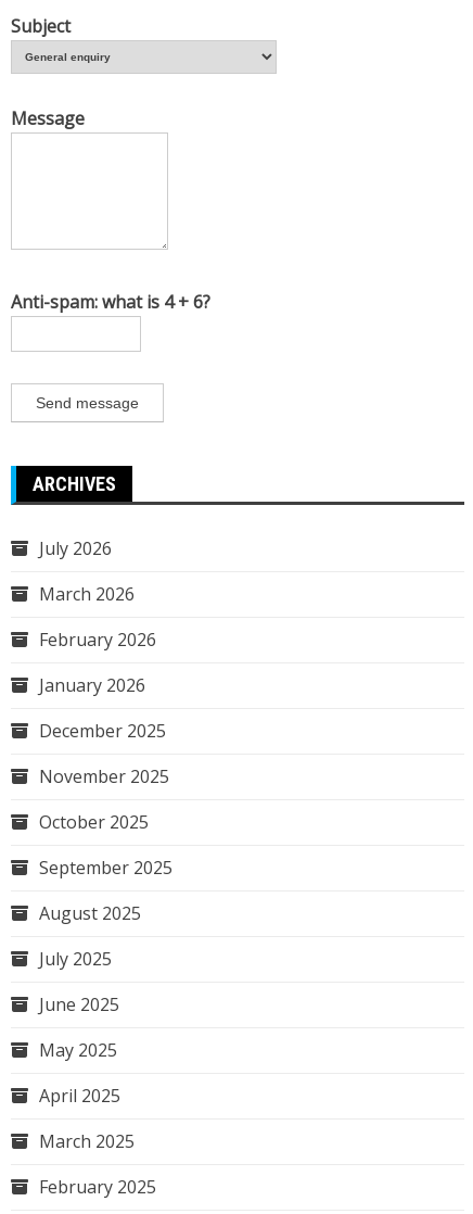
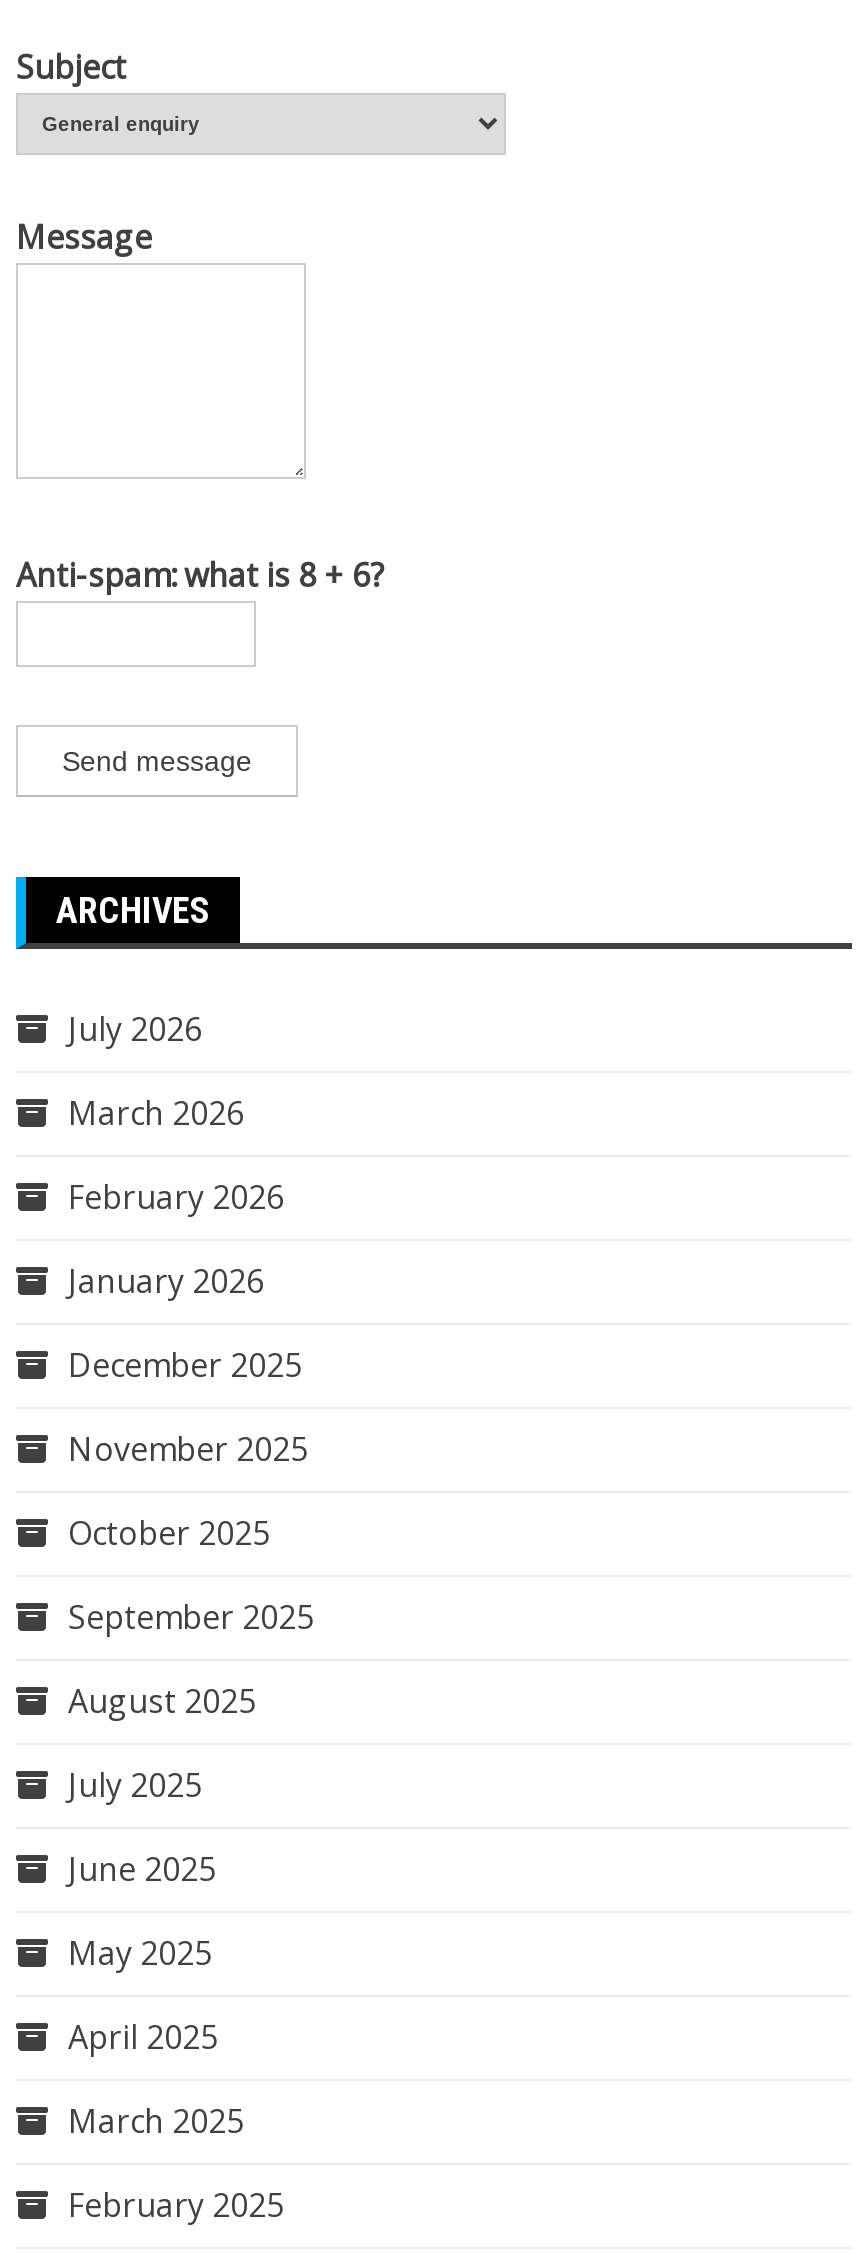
- Anti-spam: what is 4 + 6?
+ Anti-spam: what is 8 + 6?
